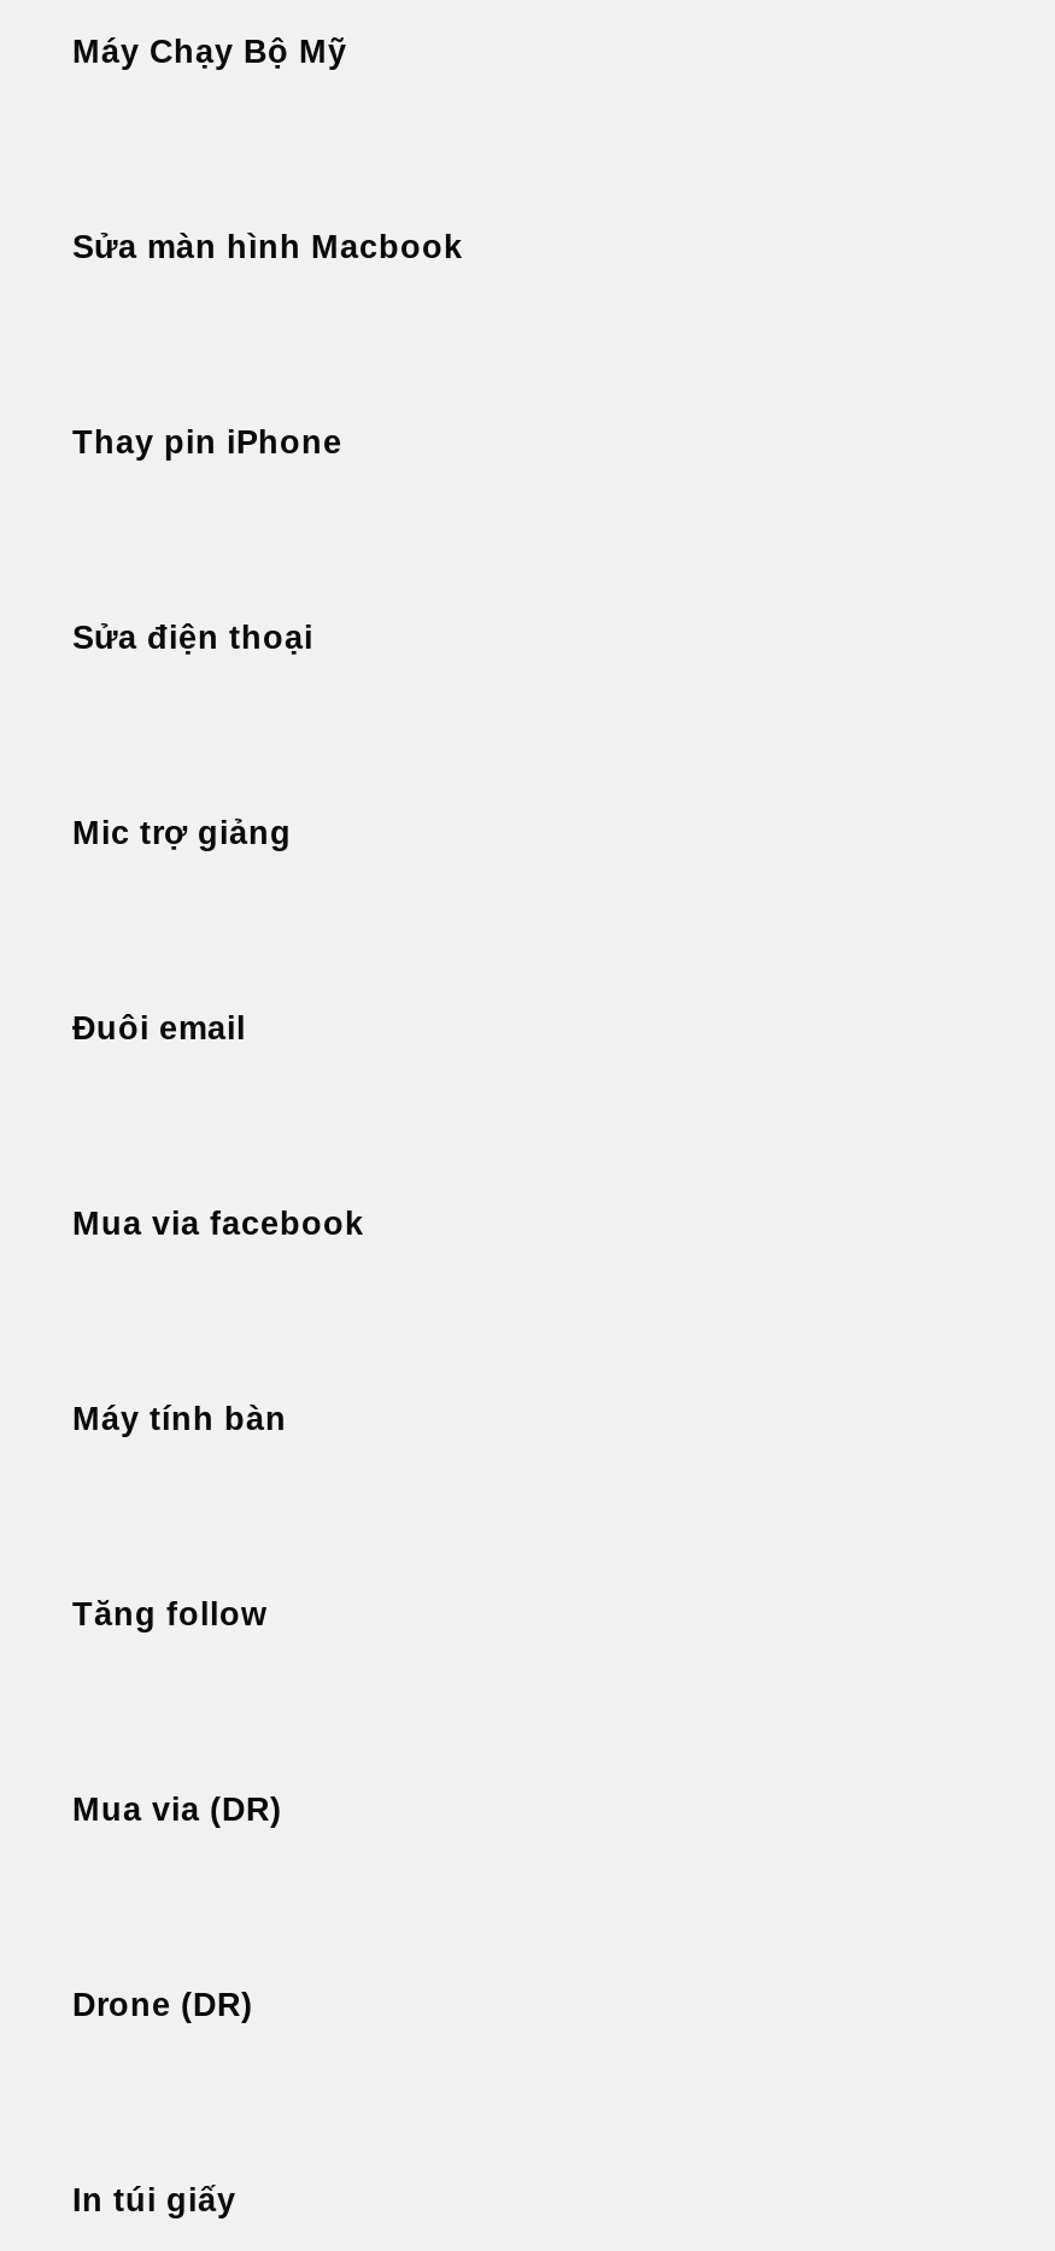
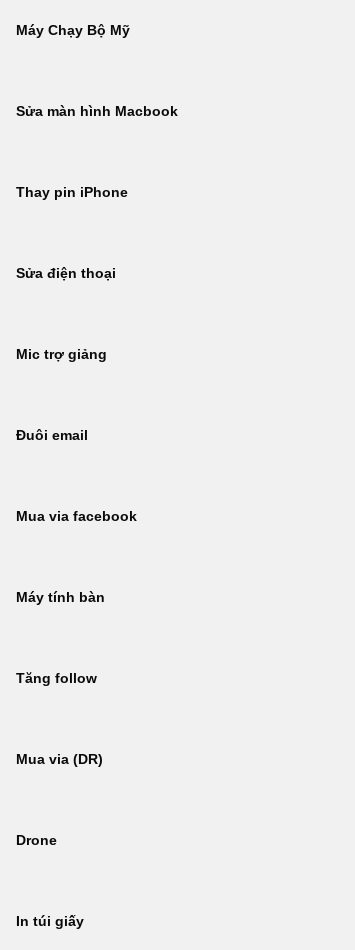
- Drone (DR)
+ Drone
